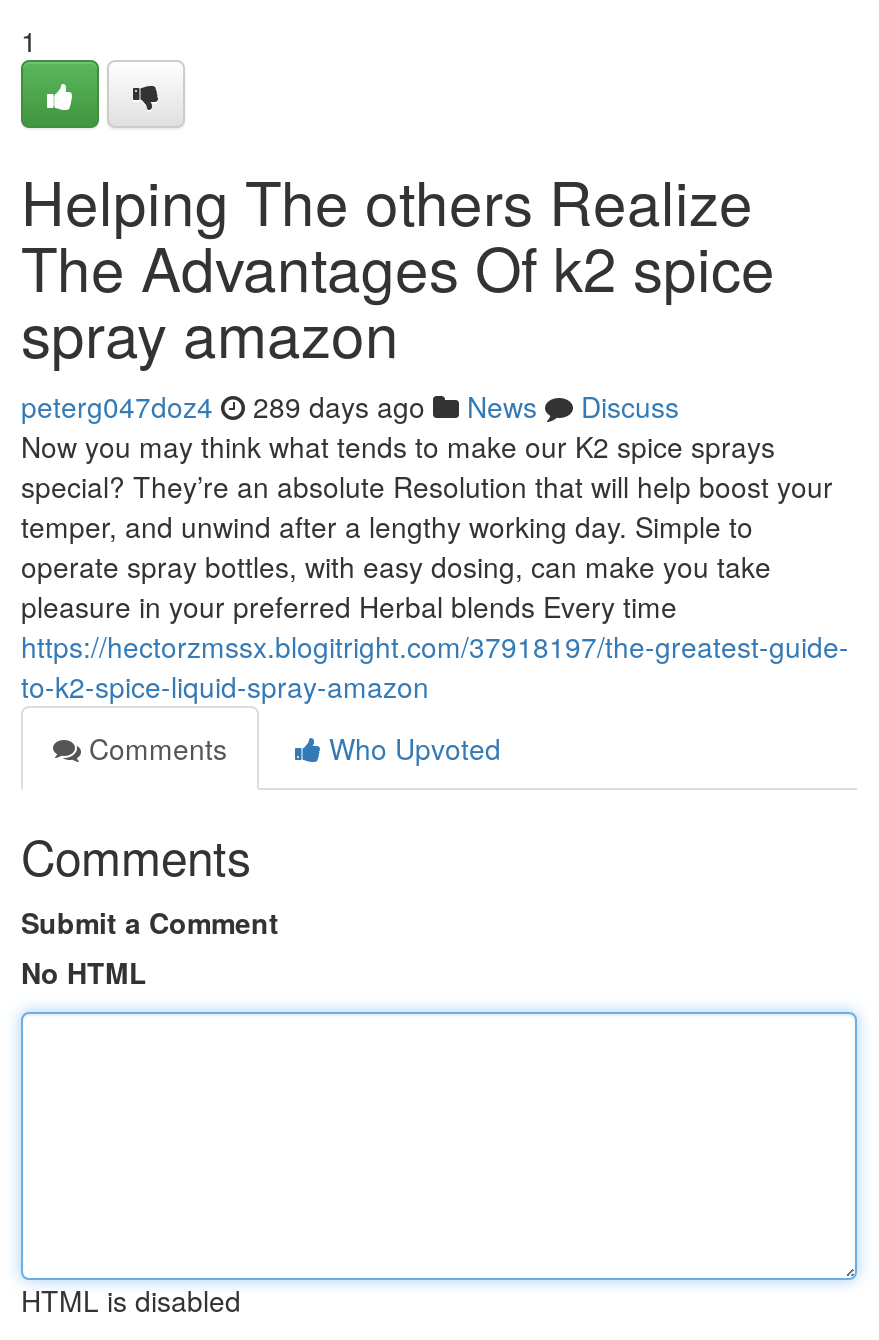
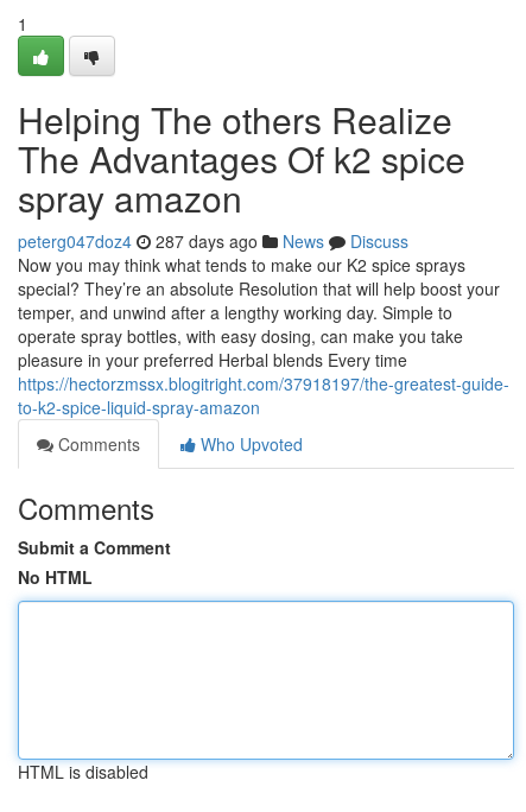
- peterg047doz4 289 days ago News Discuss
+ peterg047doz4 287 days ago News Discuss
